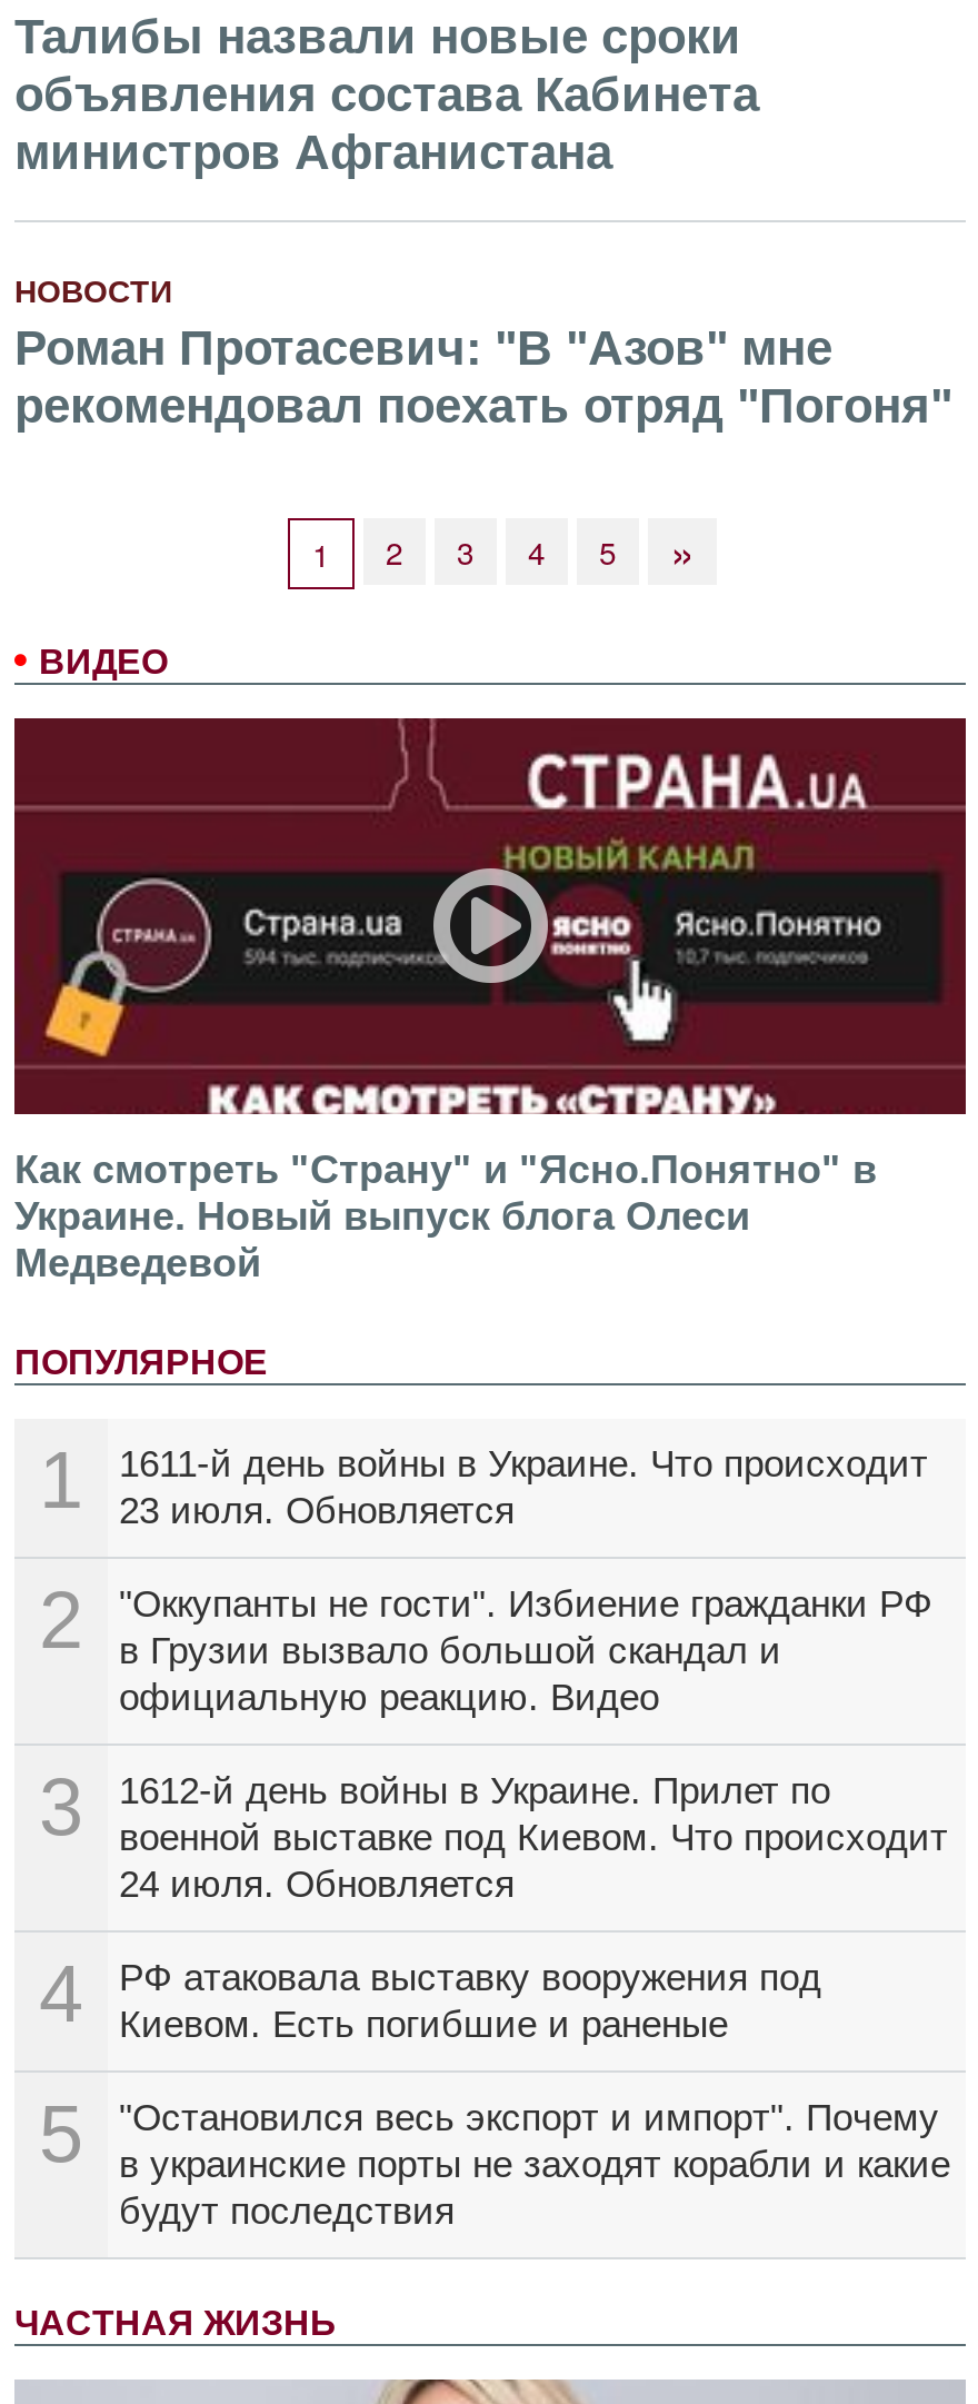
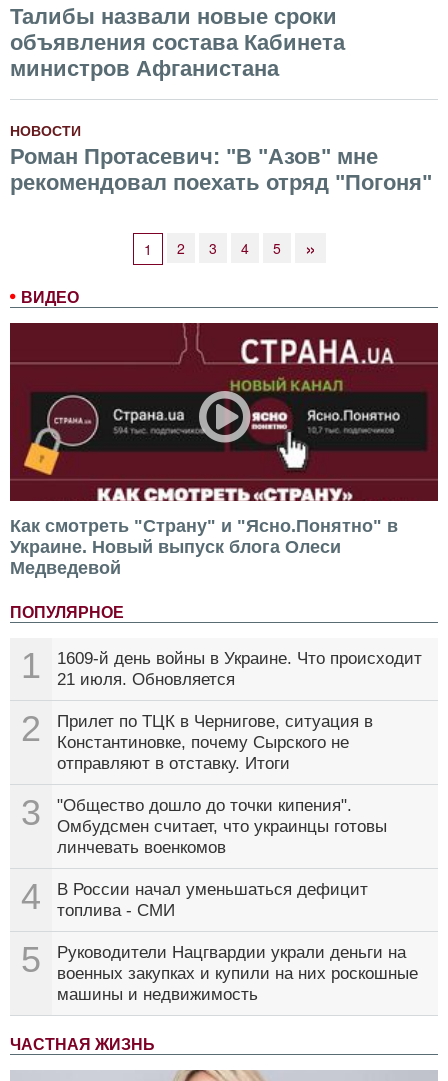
- 1611-й день войны в Украине. Что происходит
+ 1609-й день войны в Украине. Что происходит

- 23 июля. Обновляется
+ 21 июля. Обновляется

- "Оккупанты не гости". Избиение гражданки РФ
- в Грузии вызвало большой скандал и
- официальную реакцию. Видео
+ Прилет по ТЦК в Чернигове, ситуация в
+ Константиновке, почему Сырского не
+ отправляют в отставку. Итоги

- 1612-й день войны в Украине. Прилет по
- военной выставке под Киевом. Что происходит
- 24 июля. Обновляется
+ "Общество дошло до точки кипения".
+ Омбудсмен считает, что украинцы готовы
+ линчевать военкомов

- РФ атаковала выставку вооружения под
- Киевом. Есть погибшие и раненые
+ В России начал уменьшаться дефицит
+ топлива - СМИ

- "Остановился весь экспорт и импорт". Почему
- в украинские порты не заходят корабли и какие
- будут последствия
+ Руководители Нацгвардии украли деньги на
+ военных закупках и купили на них роскошные
+ машины и недвижимость
